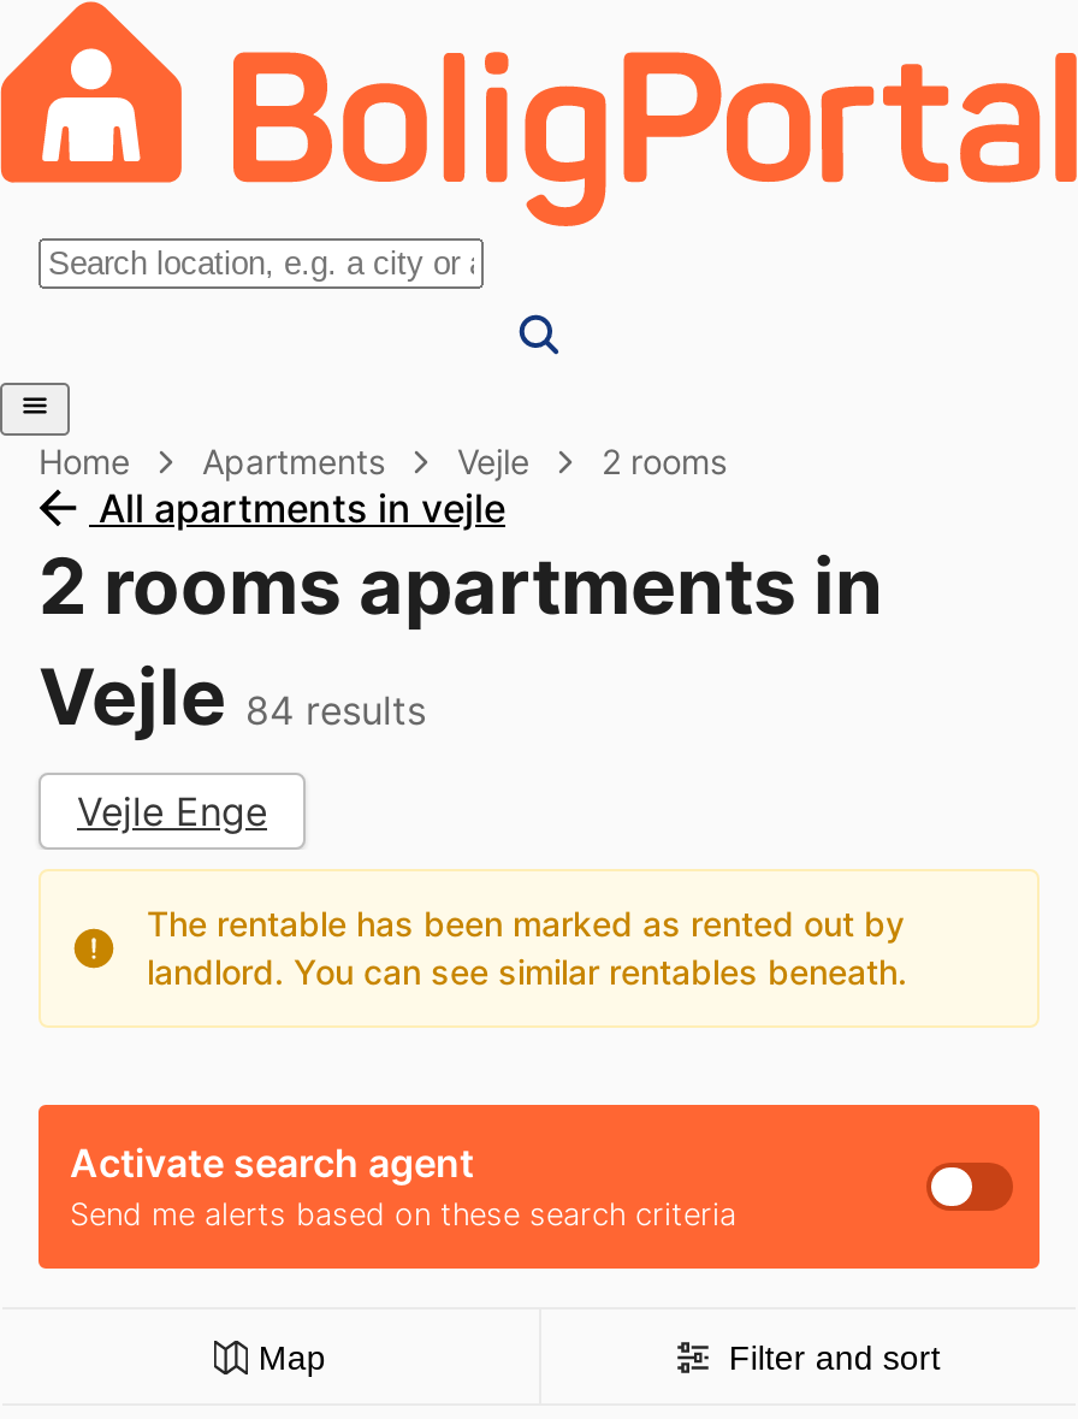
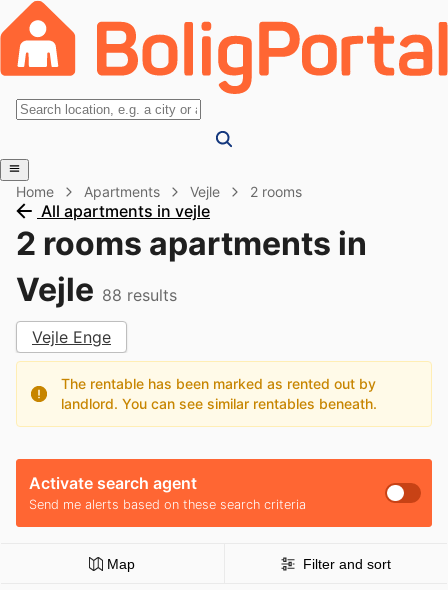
- Vejle 84 results
+ Vejle 88 results
